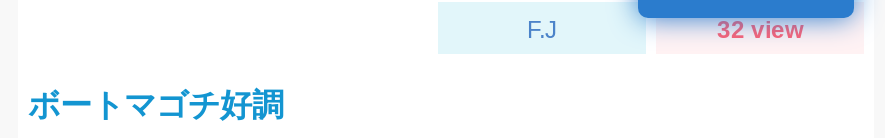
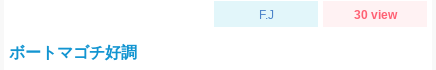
- 32 view
+ 30 view
